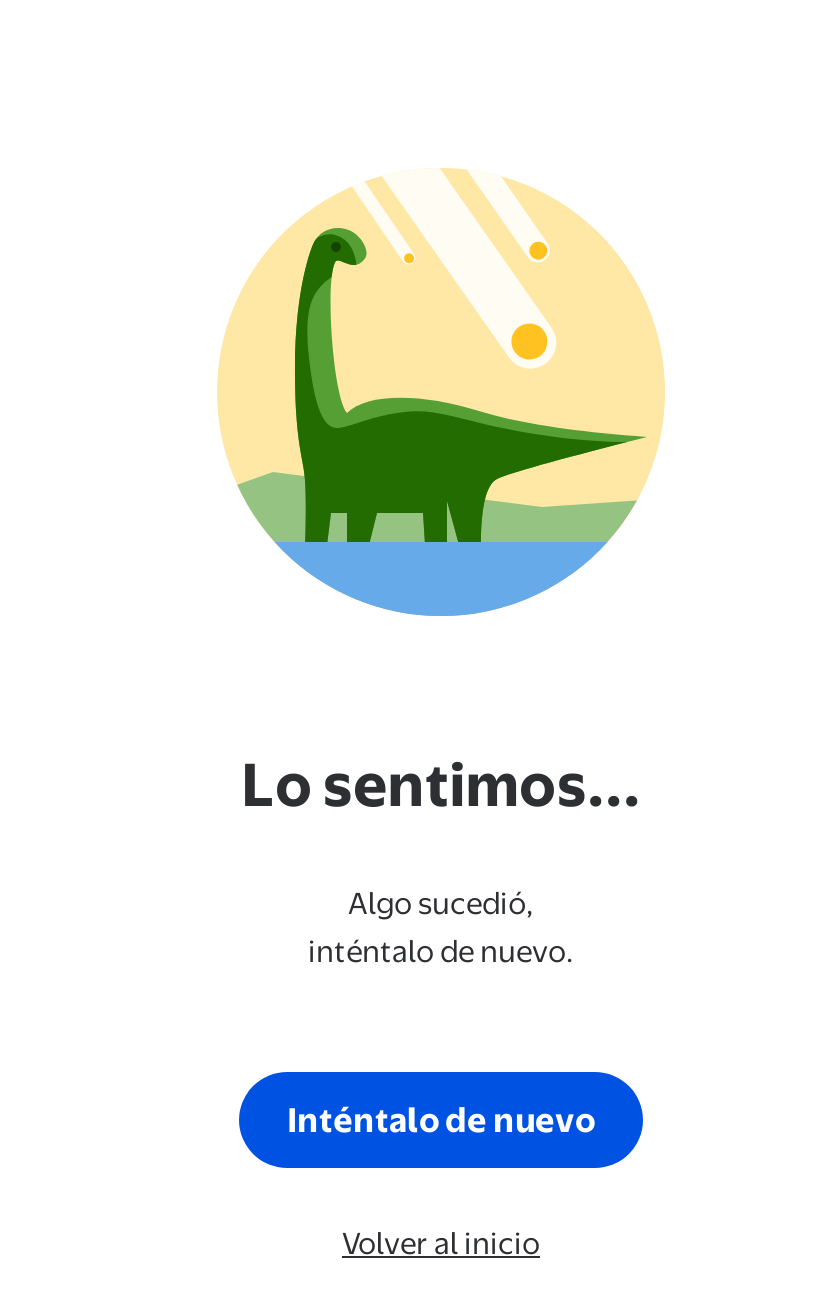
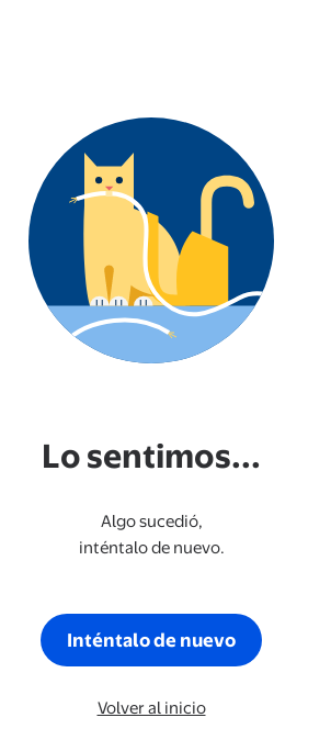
- [image]
+ [image]
